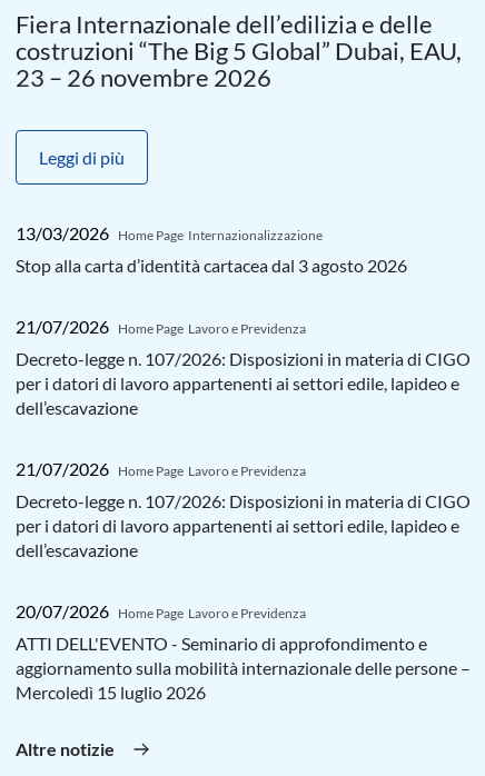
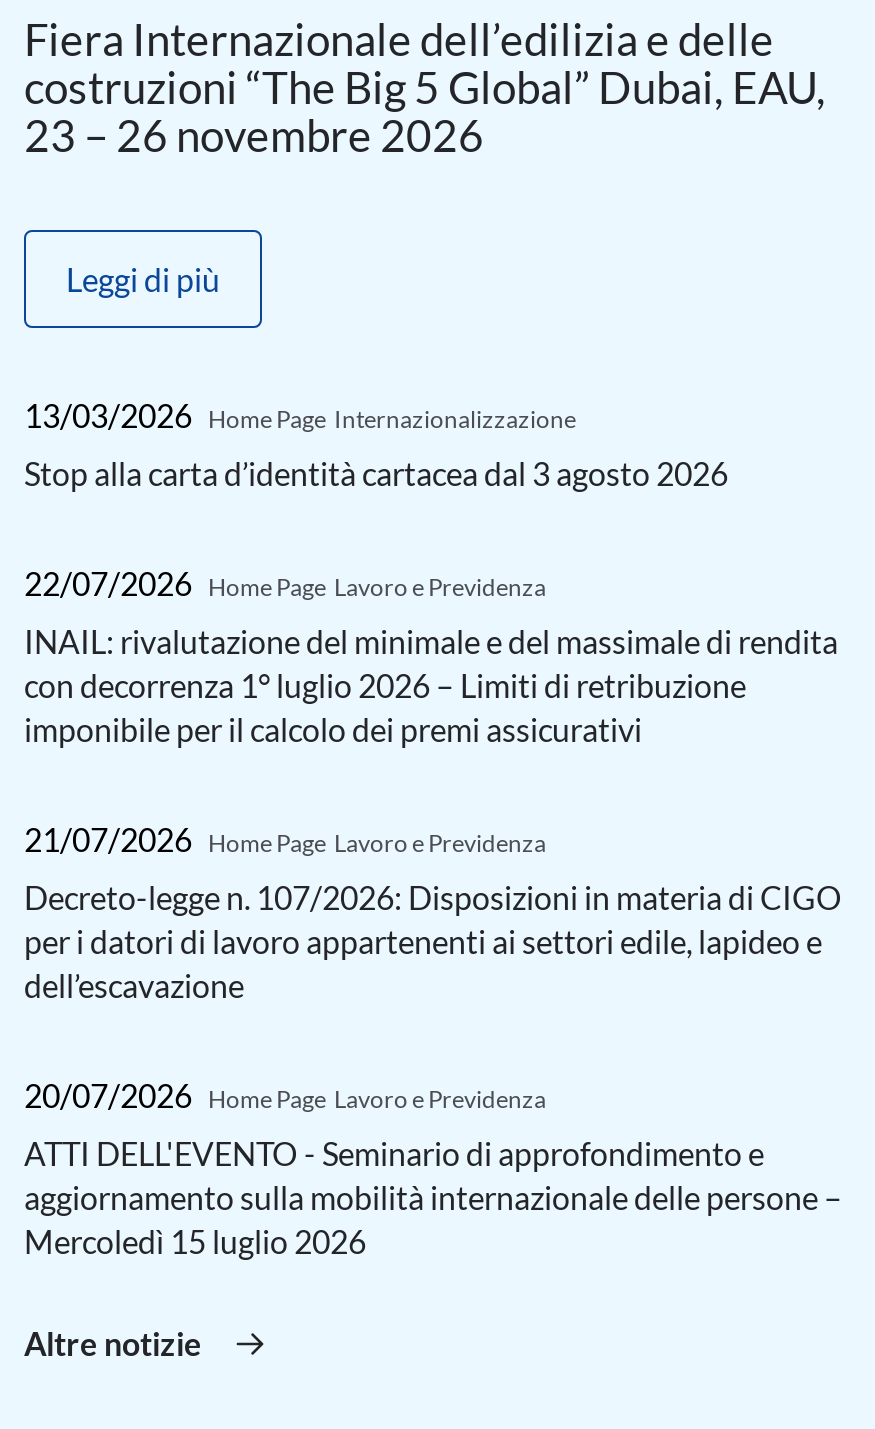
- 21/07/2026 Home Page Lavoro e Previdenza
+ 22/07/2026 Home Page Lavoro e Previdenza

- Decreto-legge n. 107/2026: Disposizioni in materia di CIGO
- per i datori di lavoro appartenenti ai settori edile, lapideo e
- dell’escavazione
+ INAIL: rivalutazione del minimale e del massimale di rendita
+ con decorrenza 1° luglio 2026 – Limiti di retribuzione
+ imponibile per il calcolo dei premi assicurativi
